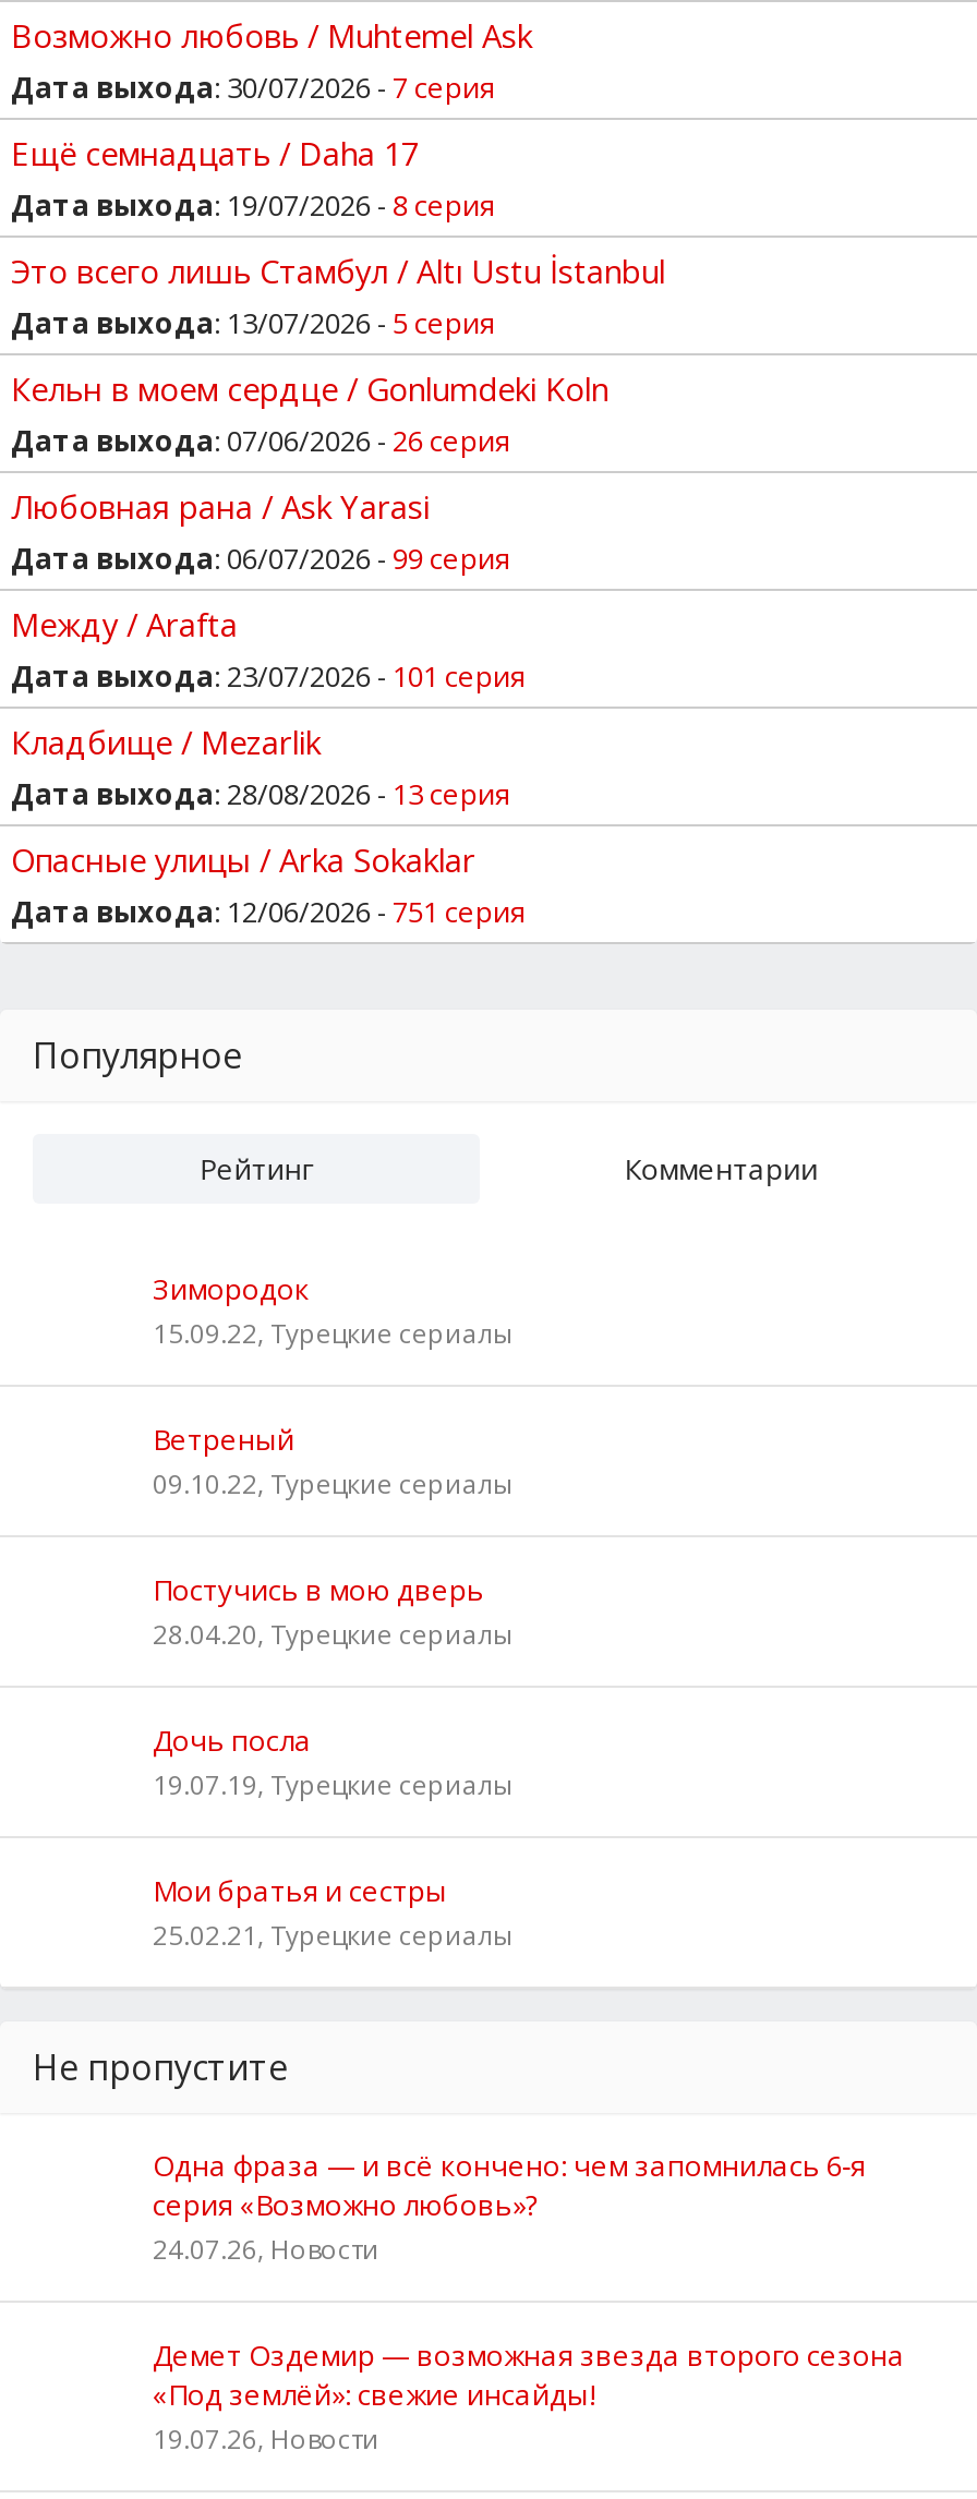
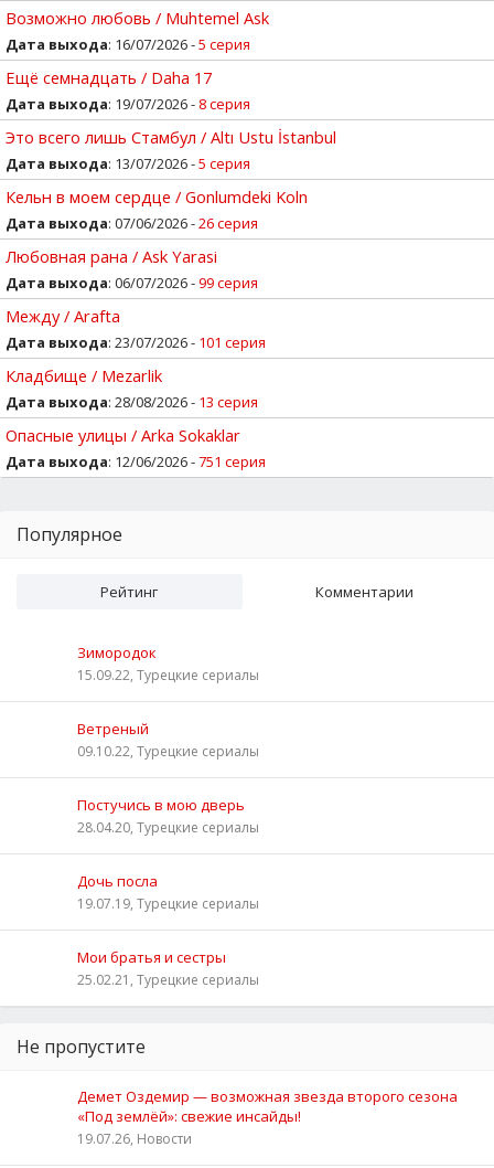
- Дата выхода: 30/07/2026 - 7 серия
+ Дата выхода: 16/07/2026 - 5 серия

- Одна фраза — и всё кончено: чем запомнилась 6‑я
- серия «Возможно любовь»?
- 24.07.26, Новости
